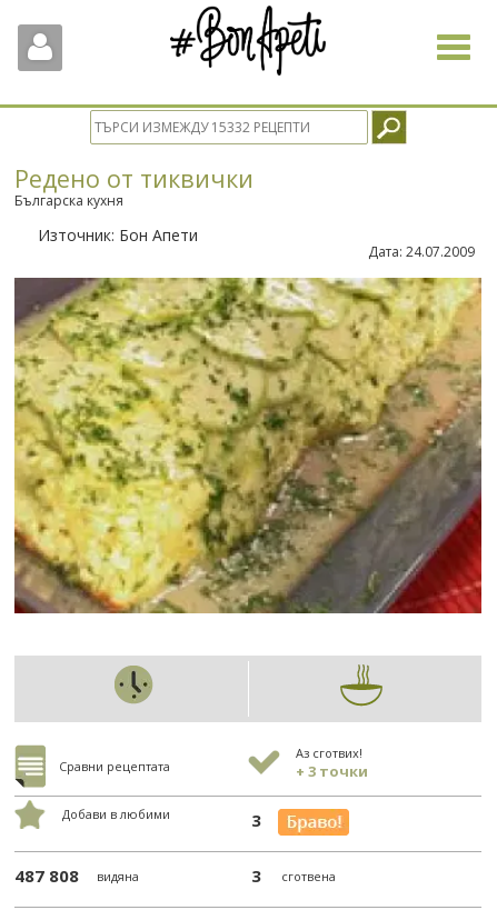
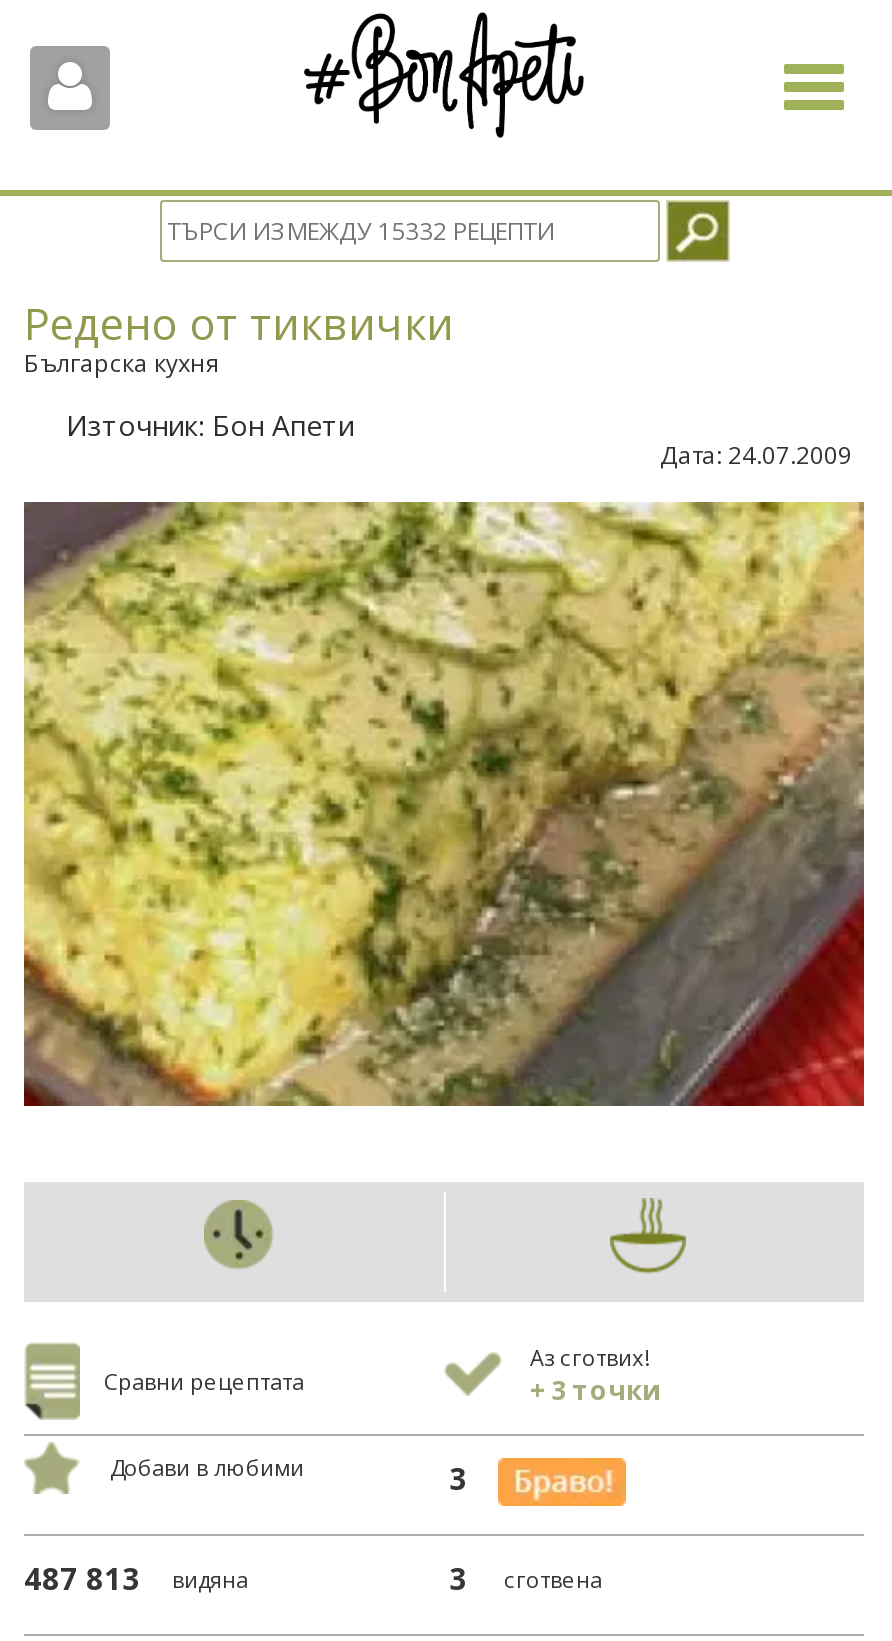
- 487 808 видяна
+ 487 813 видяна
